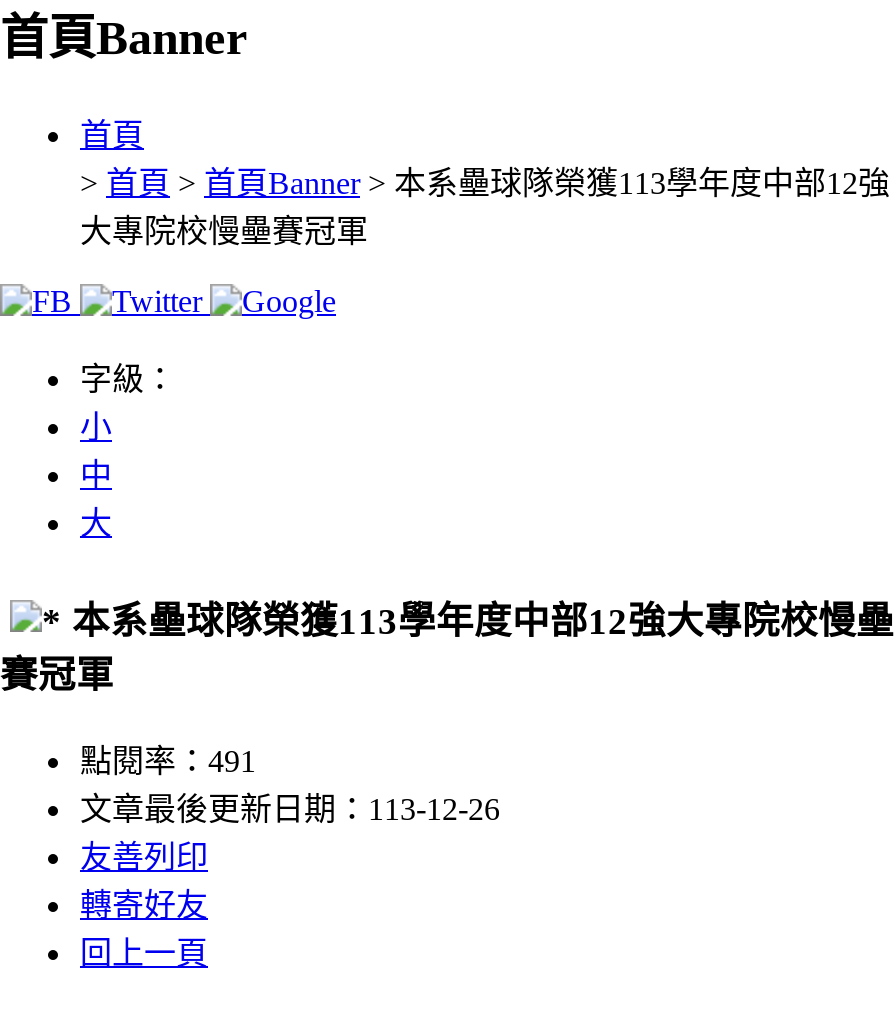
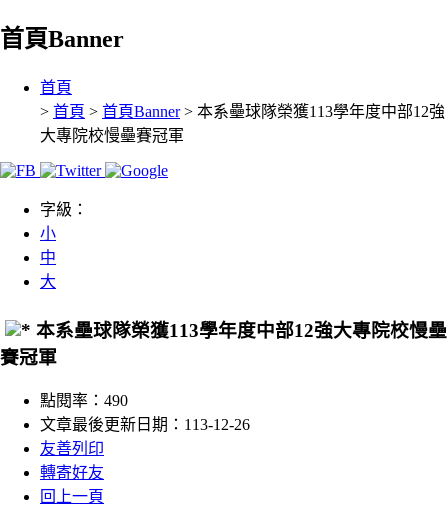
- 點閱率：491
+ 點閱率：490
